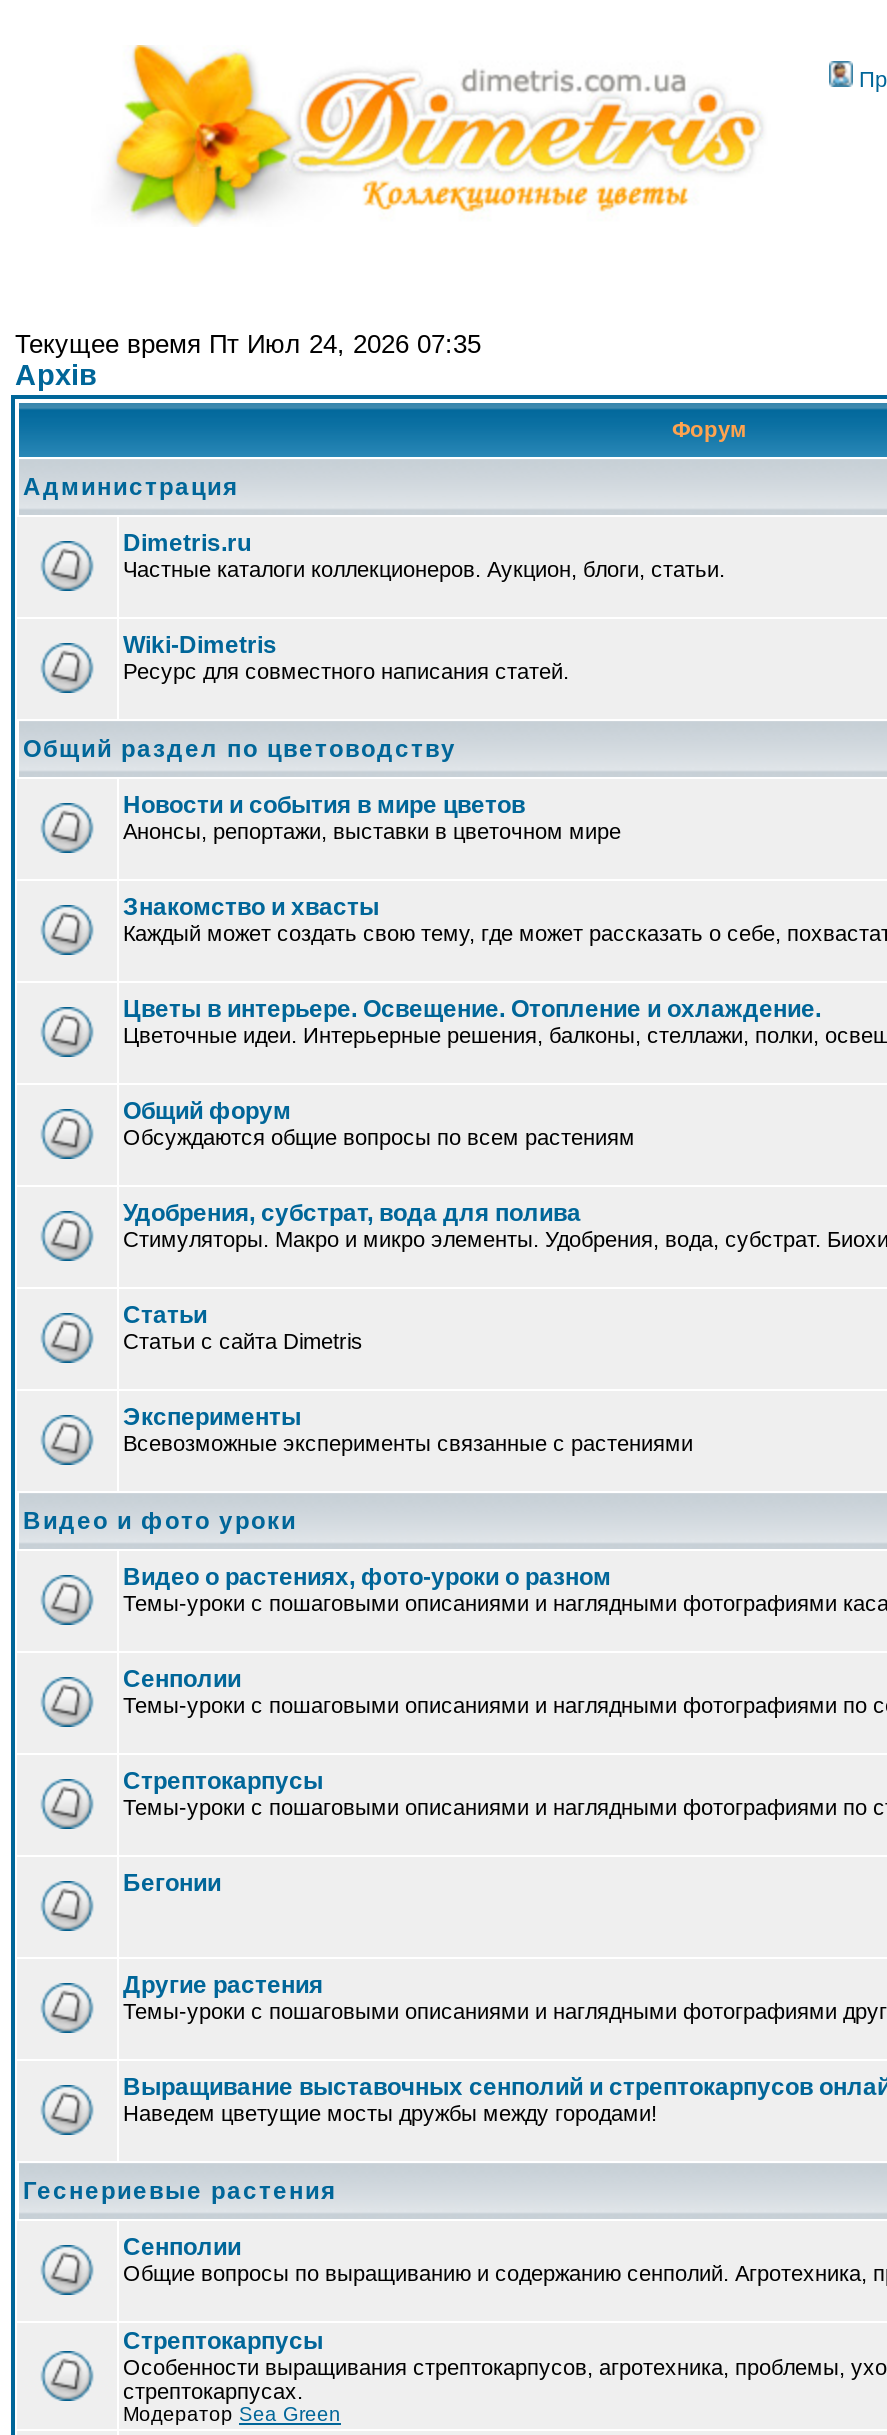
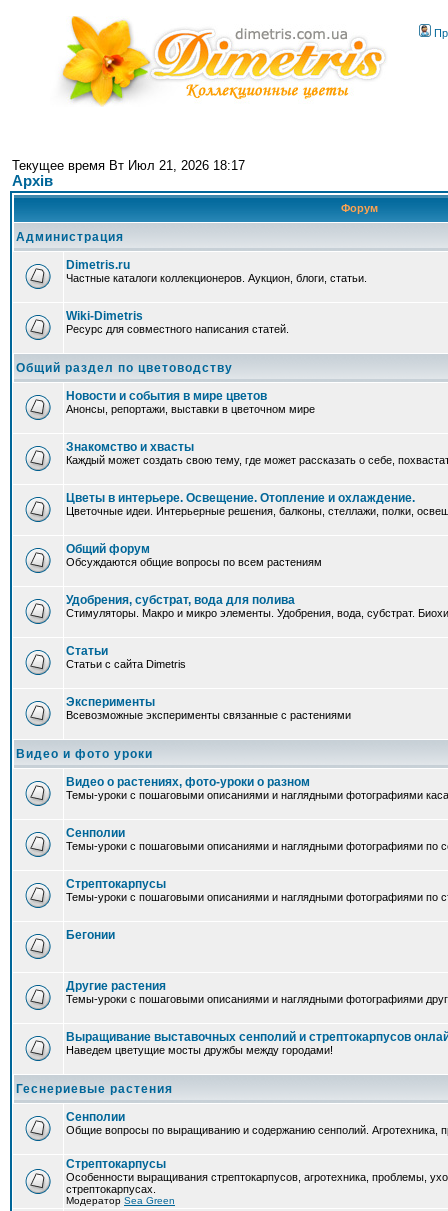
- Текущее время Пт Июл 24, 2026 07:35
+ Текущее время Вт Июл 21, 2026 18:17
